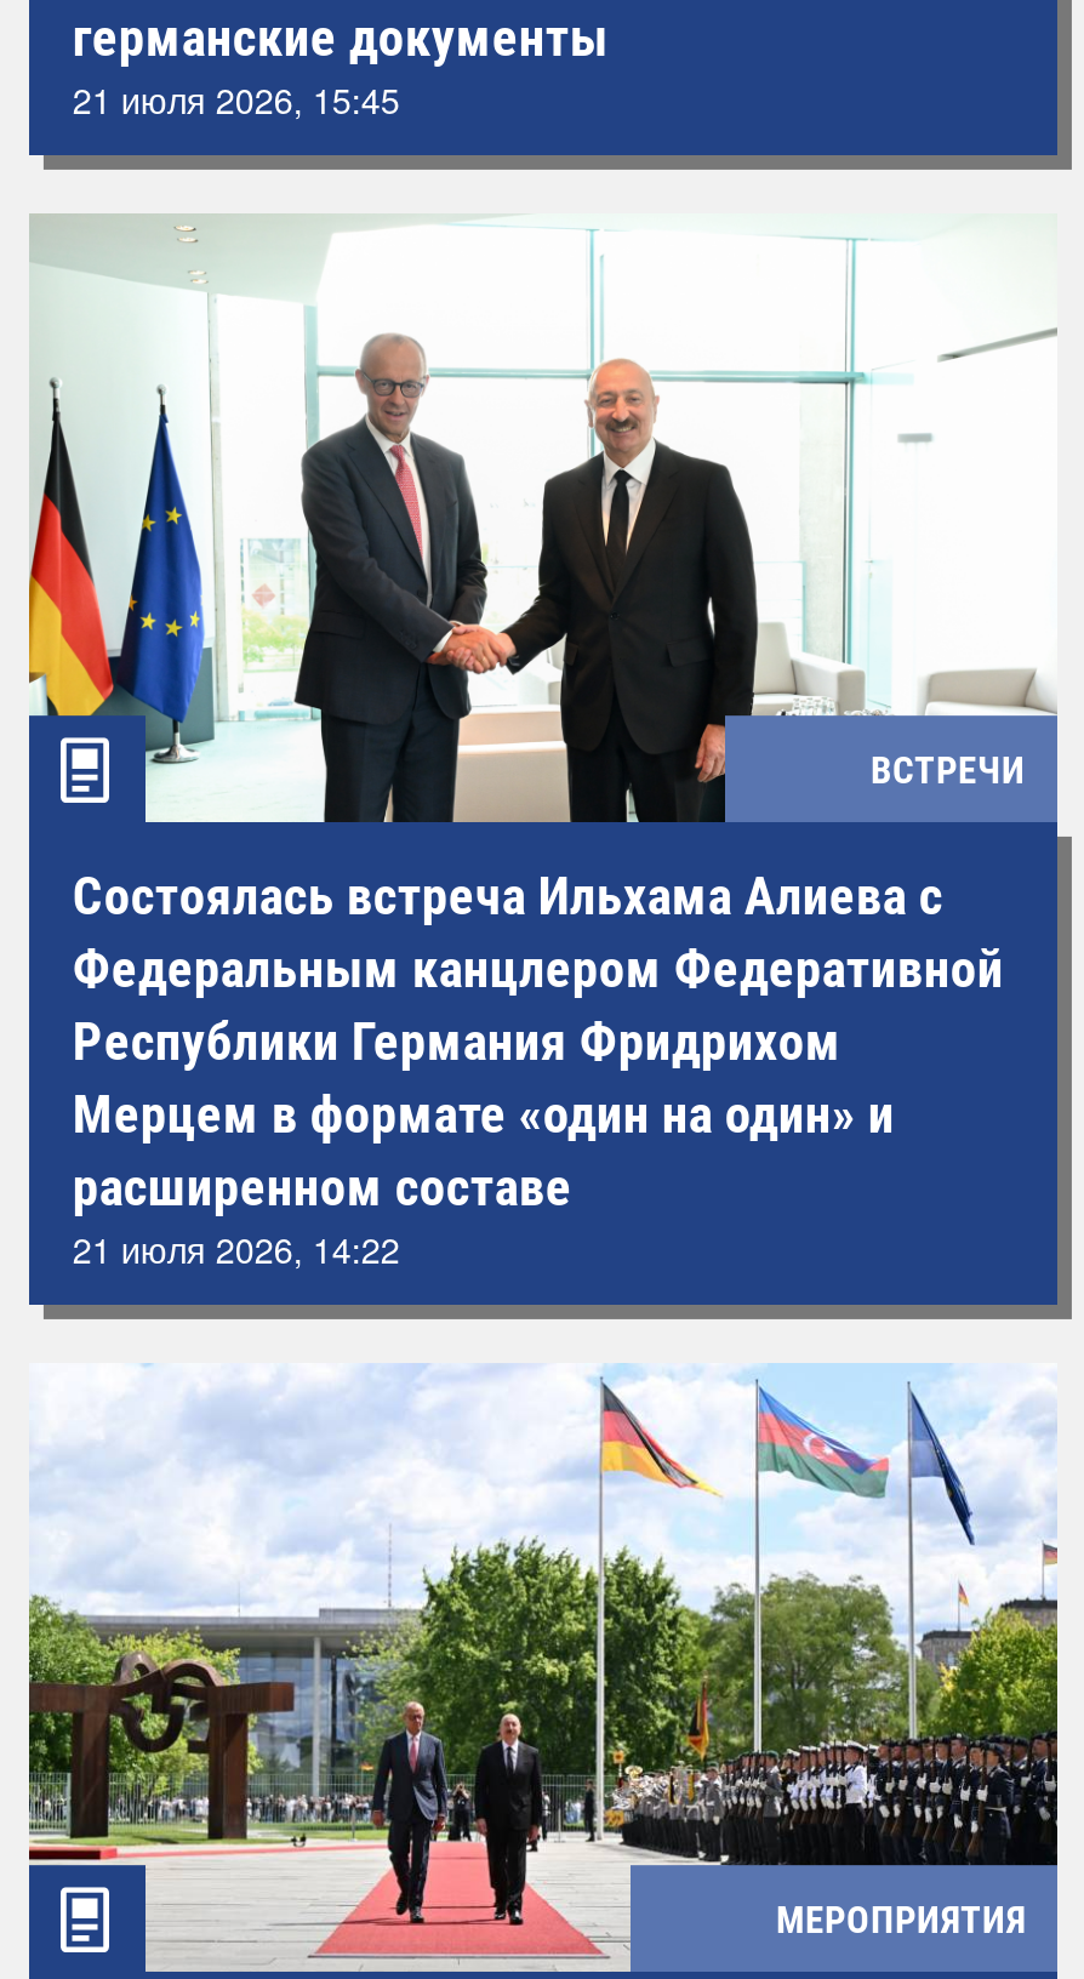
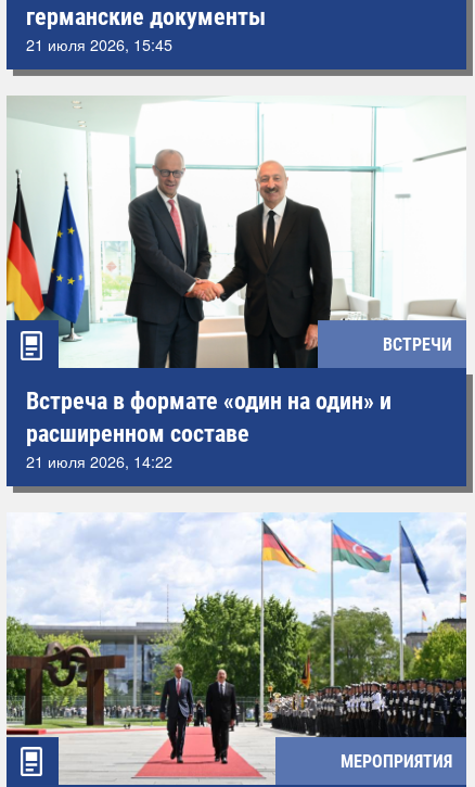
- Состоялась встреча Ильхама Алиева с
- Федеральным канцлером Федеративной
- Республики Германия Фридрихом
- Мерцем в формате «один на один» и
+ Встреча в формате «один на один» и
